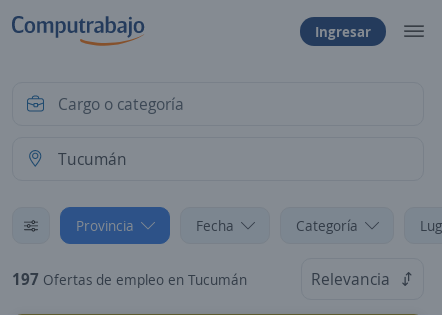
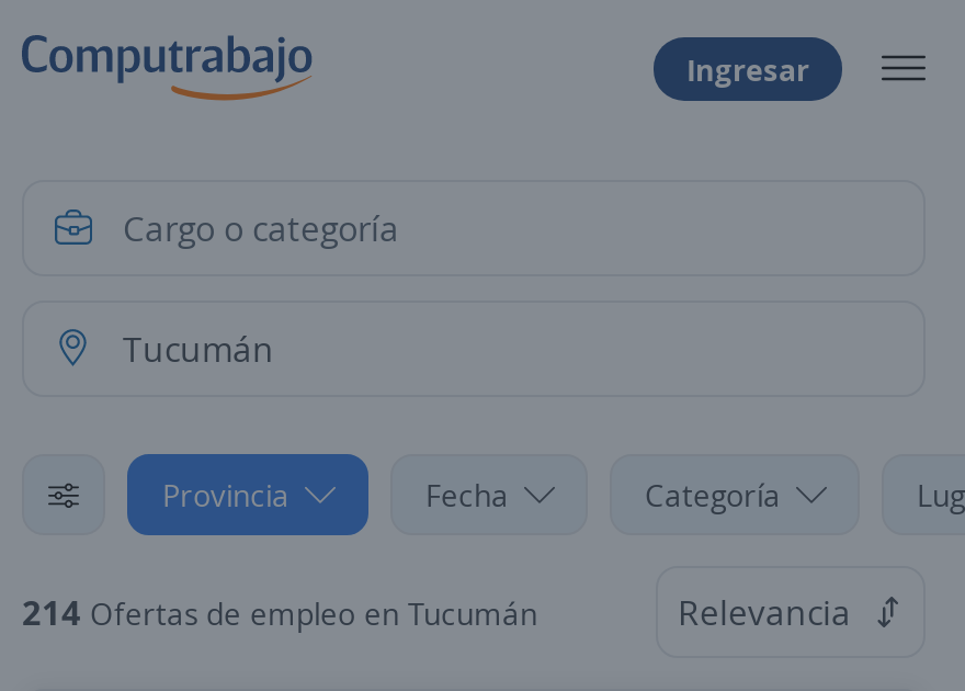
- 197 Ofertas de empleo en Tucumán
+ 214 Ofertas de empleo en Tucumán
